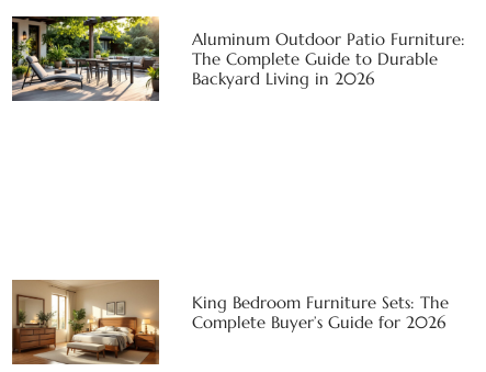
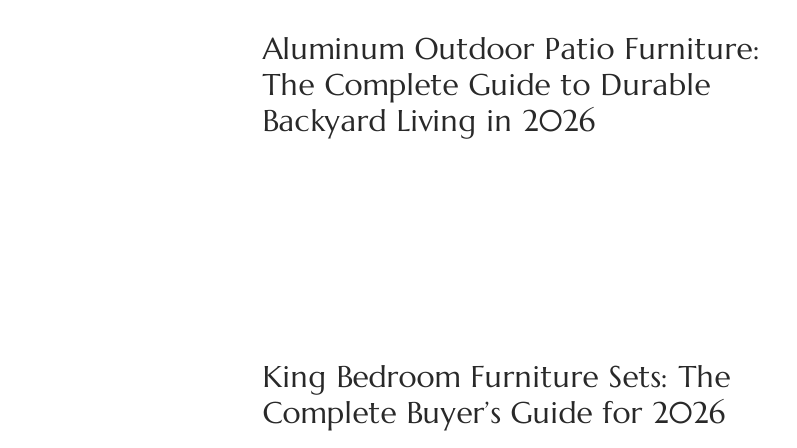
- [image]

- [image]
